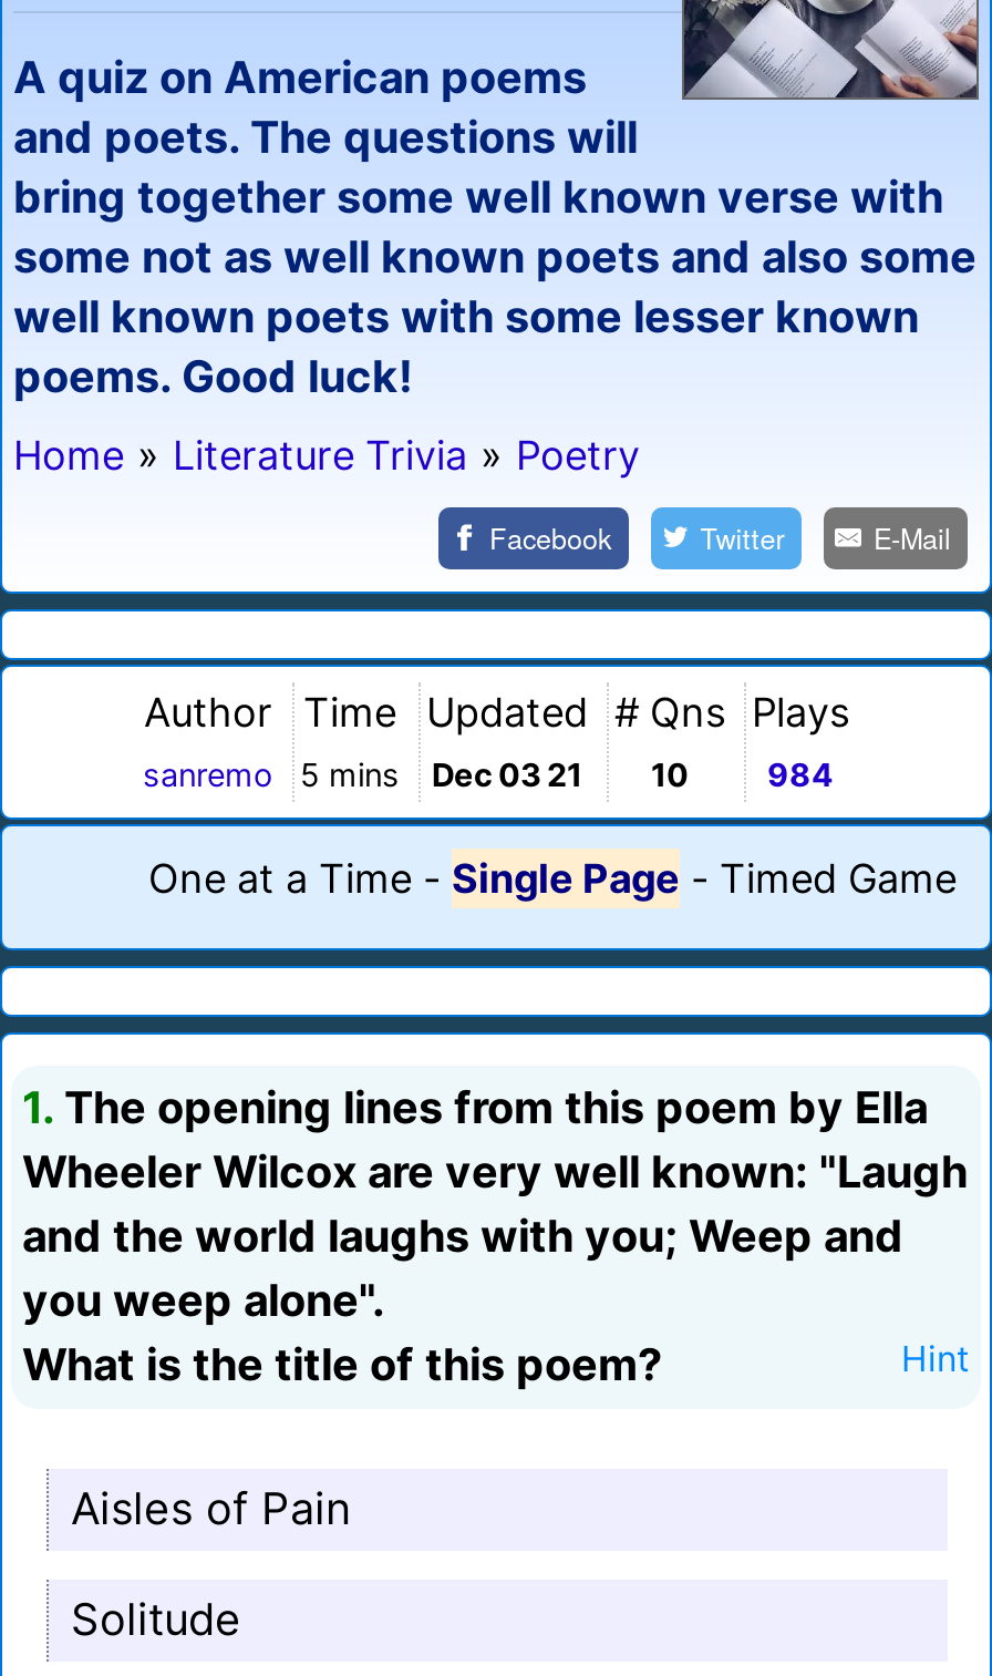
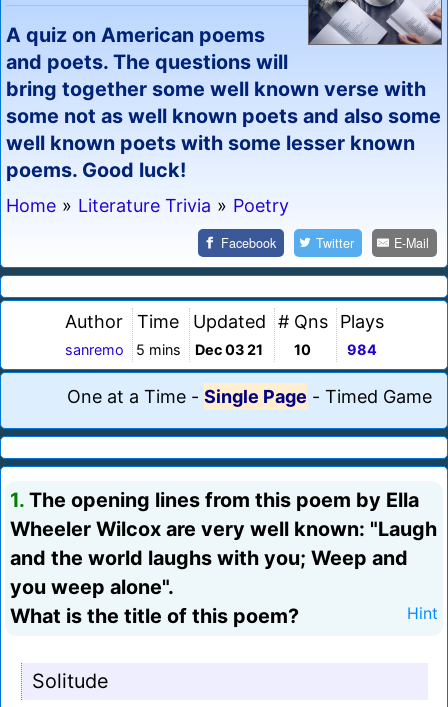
- Aisles of Pain
